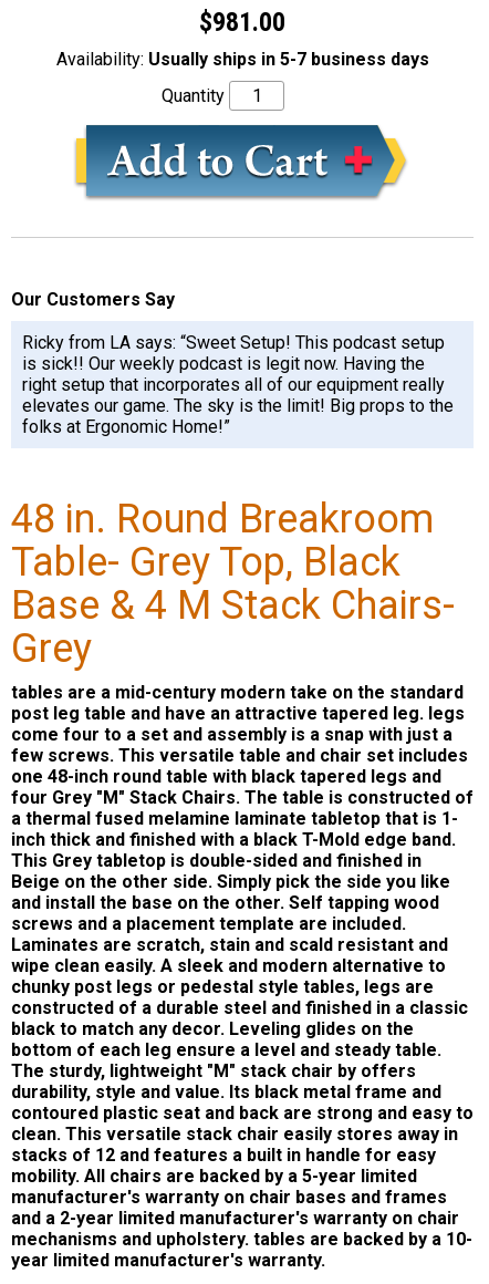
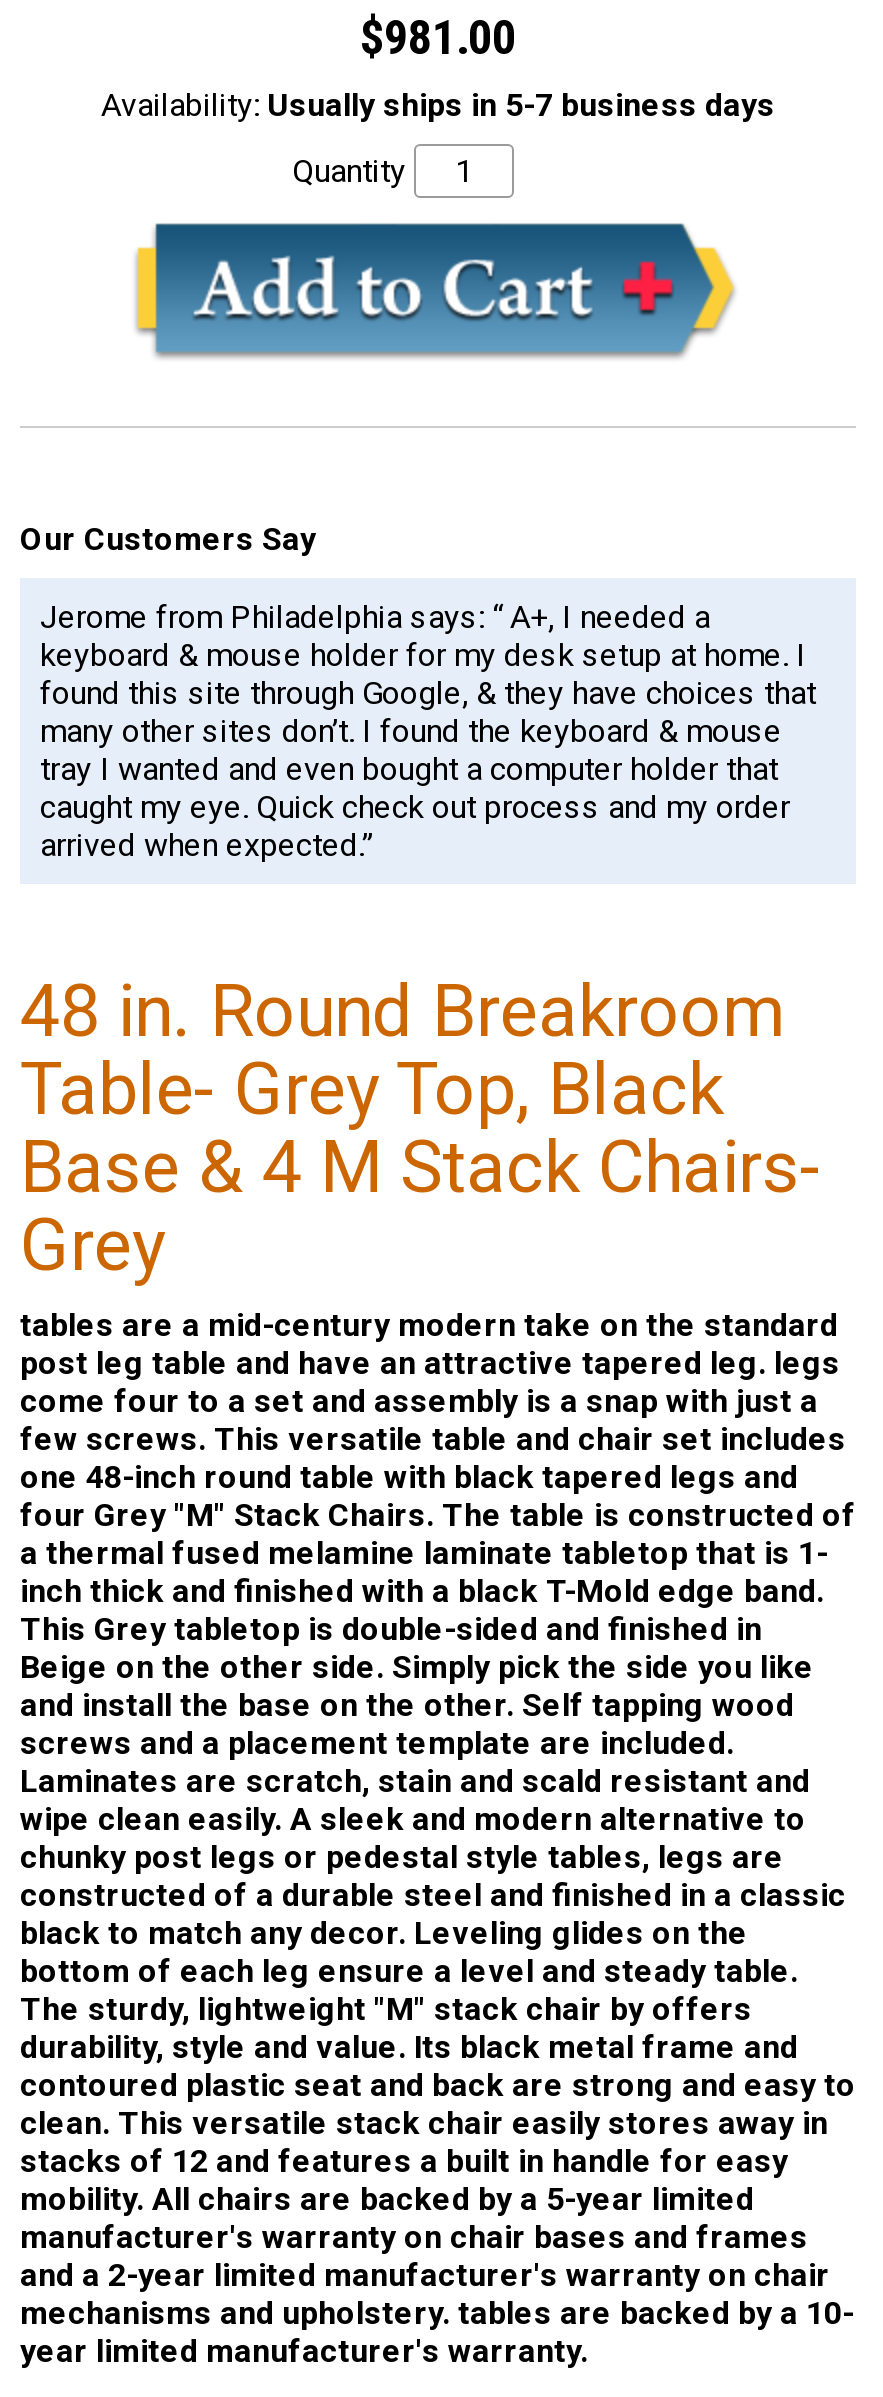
- Ricky from LA says: “Sweet Setup! This podcast setup
- is sick!! Our weekly podcast is legit now. Having the
- right setup that incorporates all of our equipment really
- elevates our game. The sky is the limit! Big props to the
- folks at Ergonomic Home!”
+ Jerome from Philadelphia says: “ A+, I needed a
+ keyboard & mouse holder for my desk setup at home. I
+ found this site through Google, & they have choices that
+ many other sites don’t. I found the keyboard & mouse
+ tray I wanted and even bought a computer holder that
+ caught my eye. Quick check out process and my order
+ arrived when expected.”
